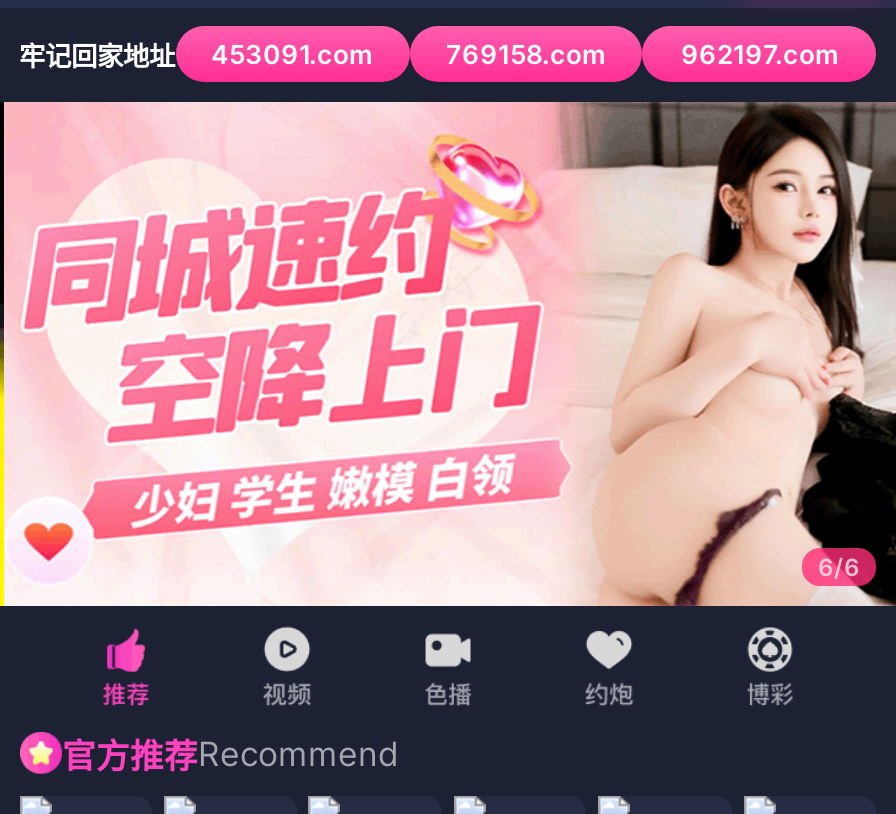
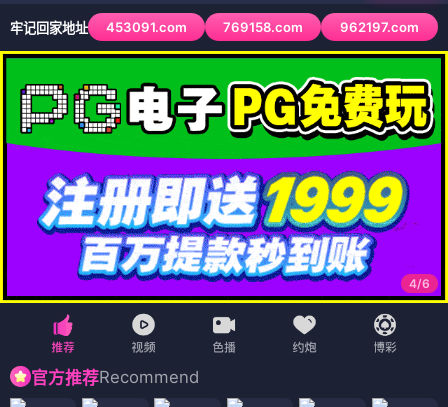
- [image]
- 6/6
+ [image]
+ 4/6
